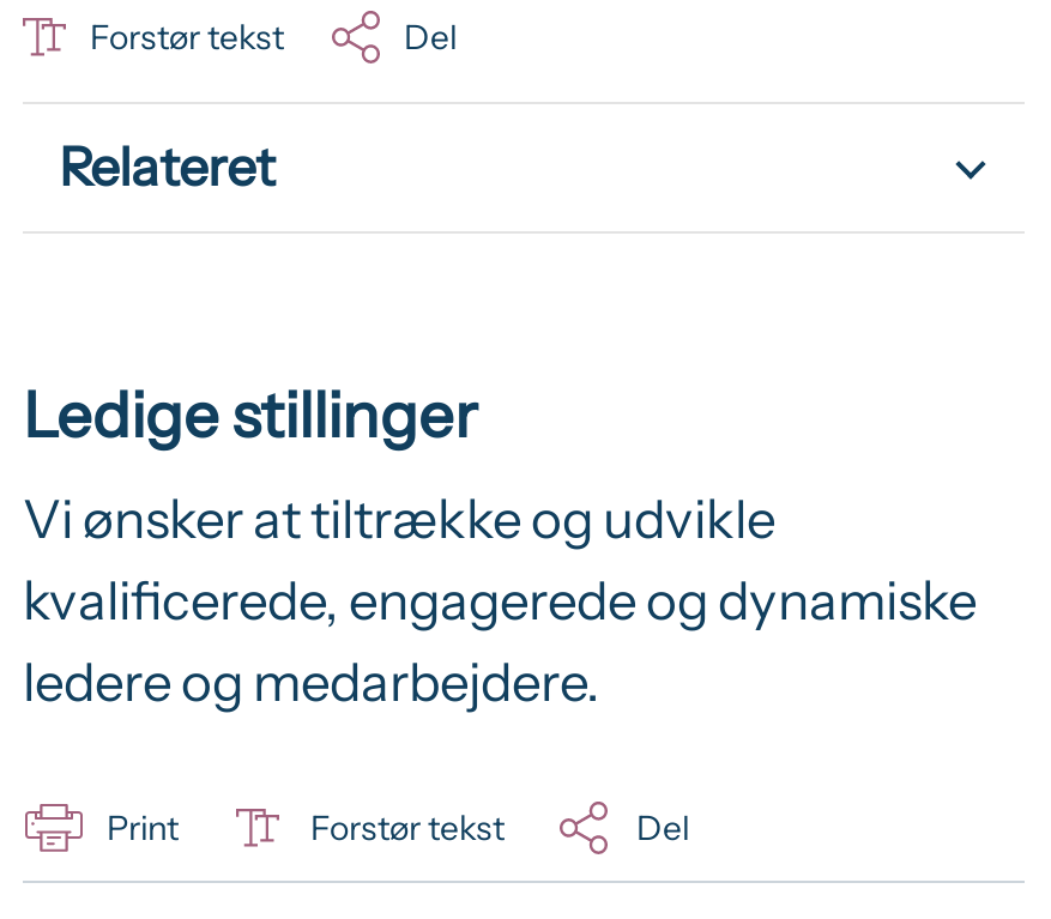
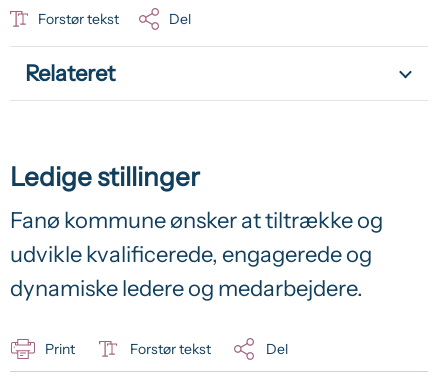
- Vi ønsker at tiltrække og udvikle
- kvalificerede, engagerede og dynamiske
- ledere og medarbejdere.
+ Fanø kommune ønsker at tiltrække og
+ udvikle kvalificerede, engagerede og
+ dynamiske ledere og medarbejdere.
